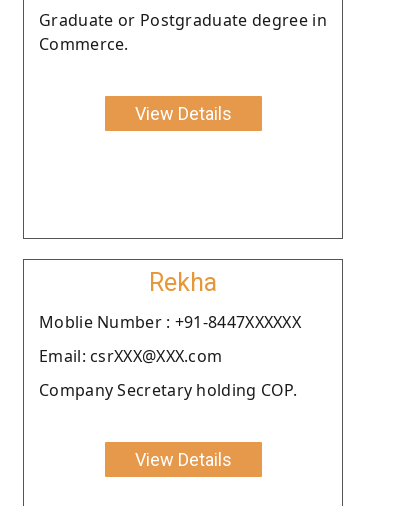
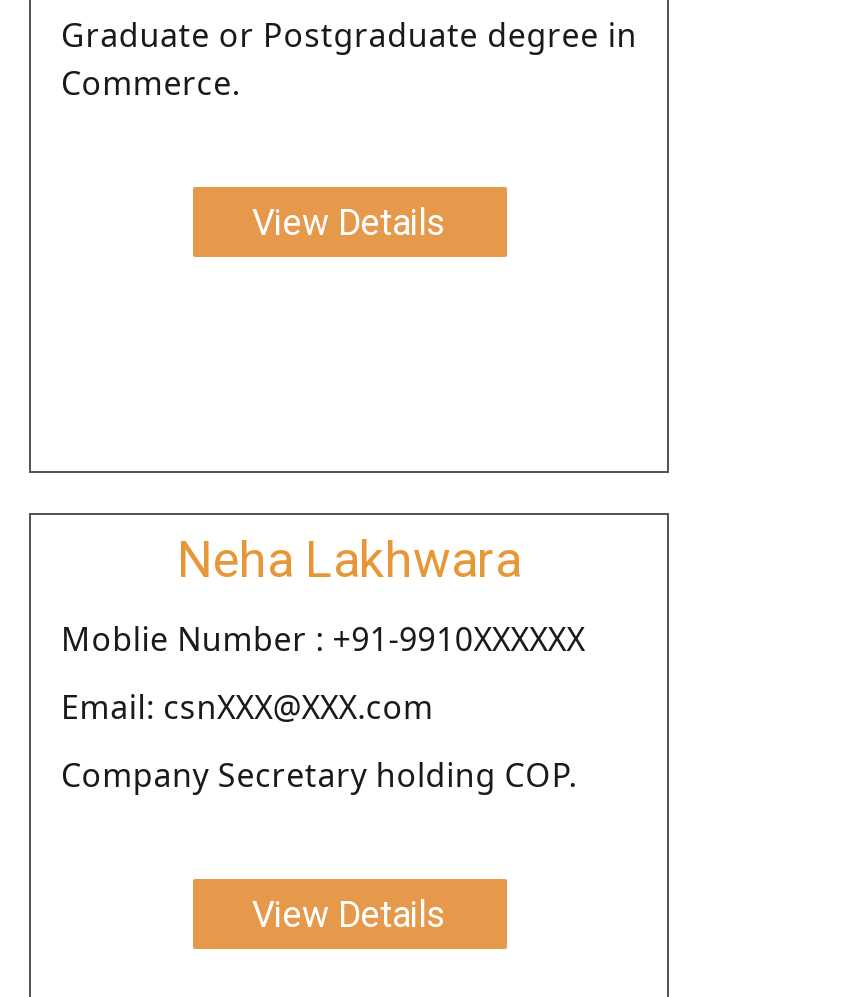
- Rekha
+ Neha Lakhwara

- Moblie Number : +91-8447XXXXXX
+ Moblie Number : +91-9910XXXXXX

- Email: csrXXX@XXX.com
+ Email: csnXXX@XXX.com
